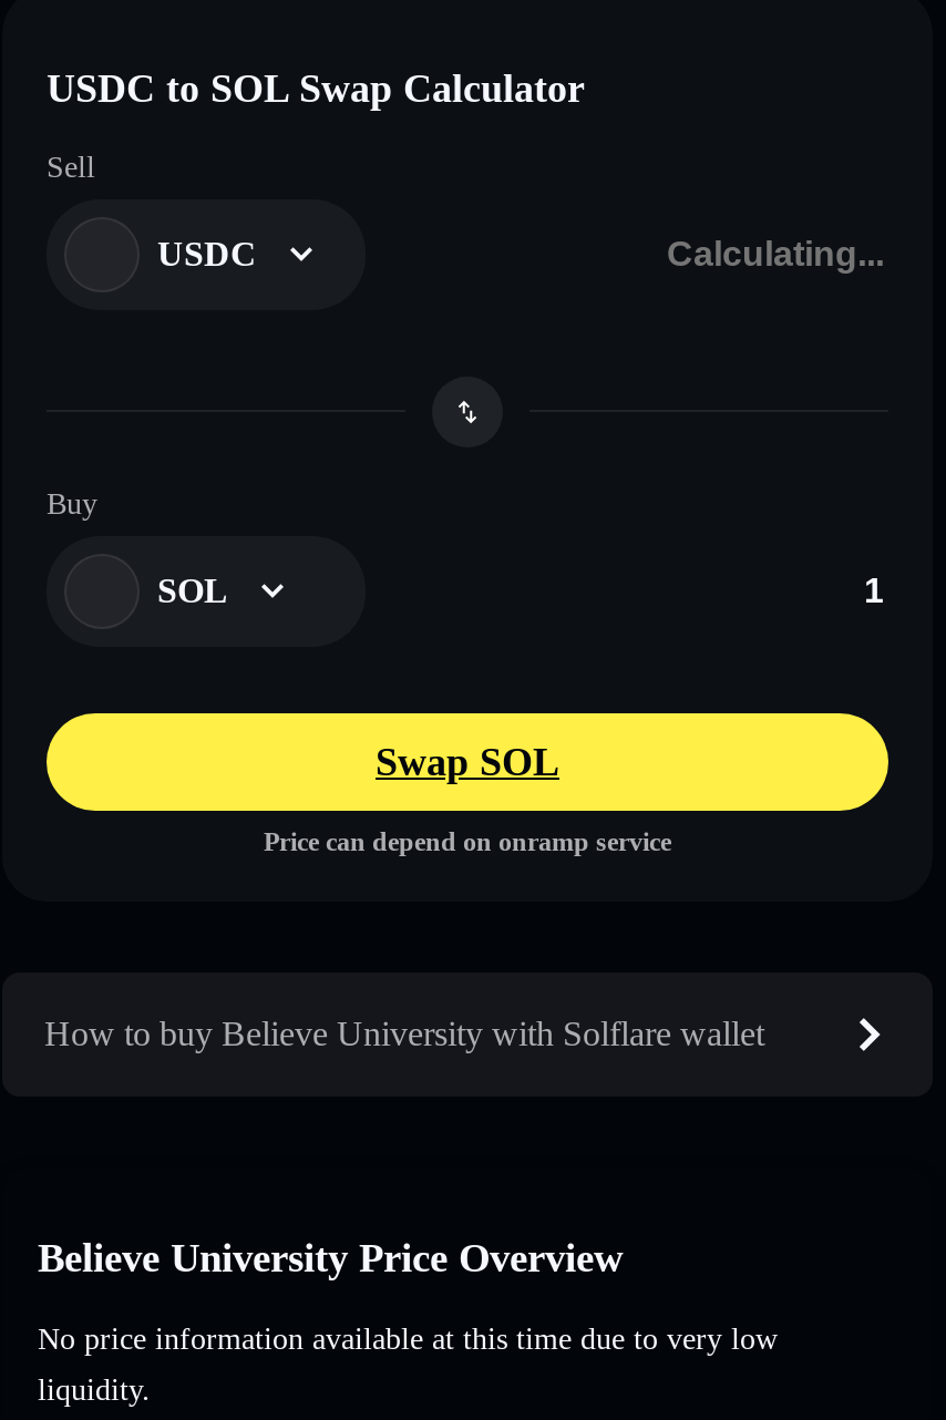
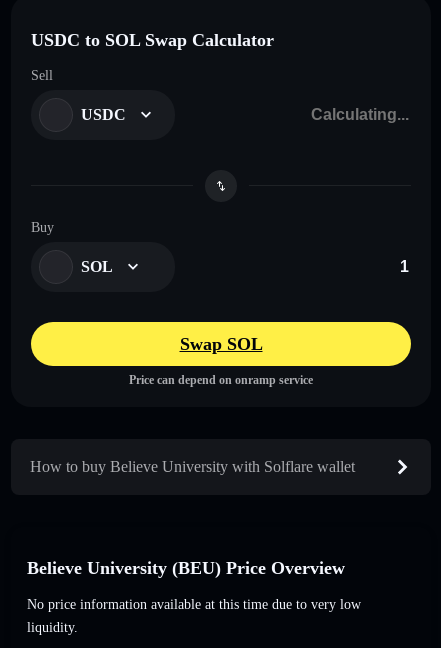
- Believe University Price Overview
+ Believe University (BEU) Price Overview
